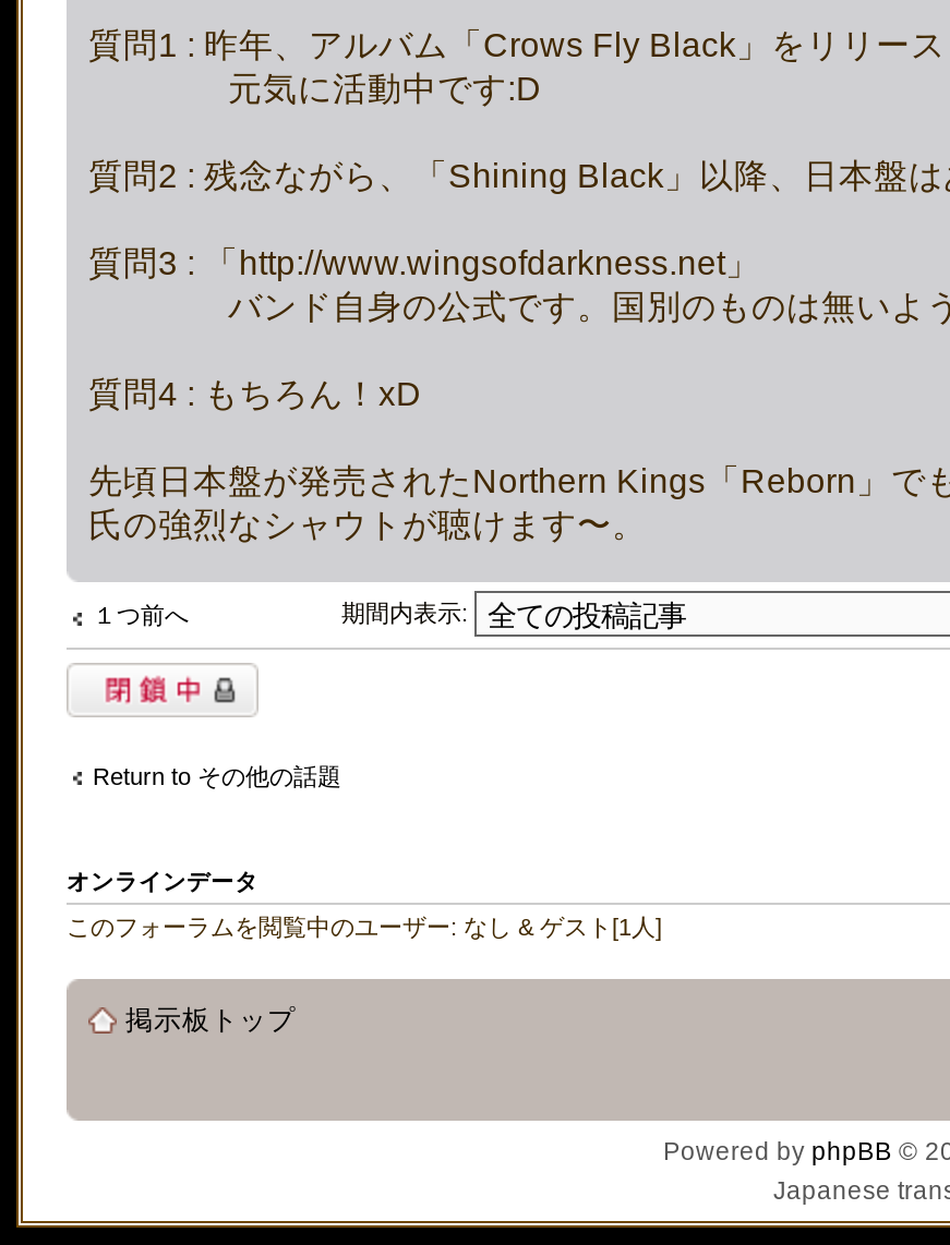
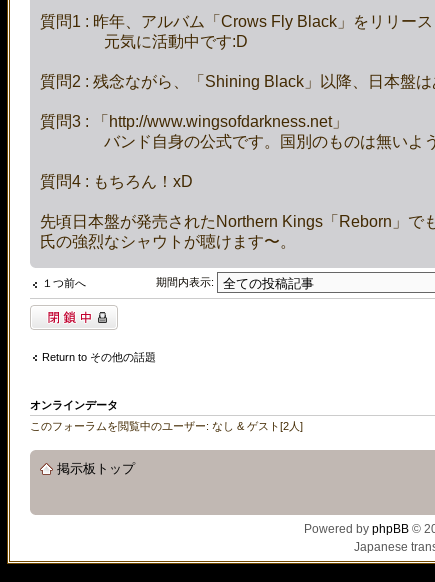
- このフォーラムを閲覧中のユーザー: なし & ゲスト[1人]
+ このフォーラムを閲覧中のユーザー: なし & ゲスト[2人]
